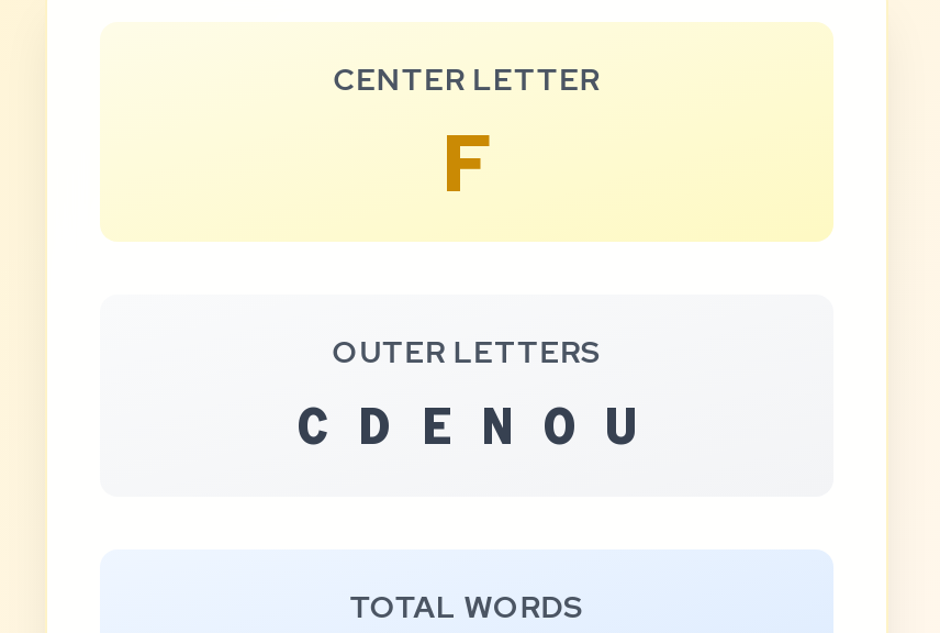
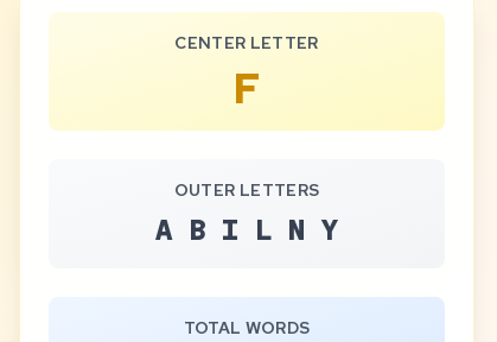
- C D E N O U
+ A B I L N Y
